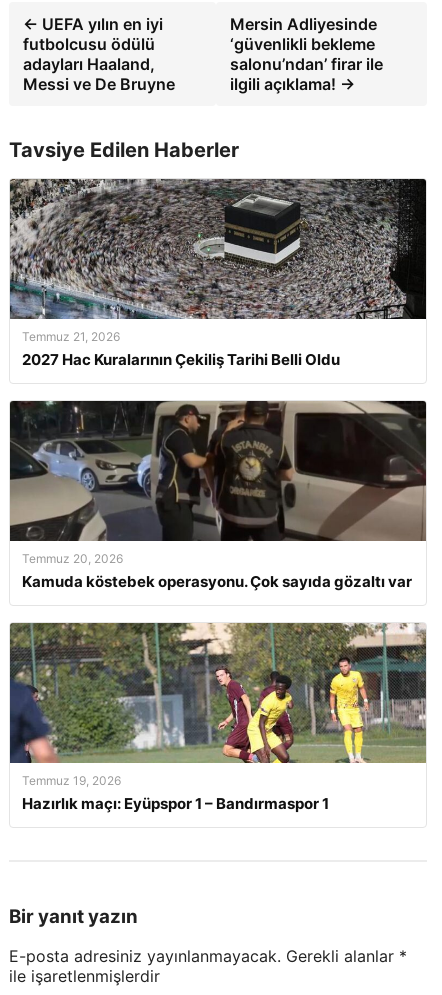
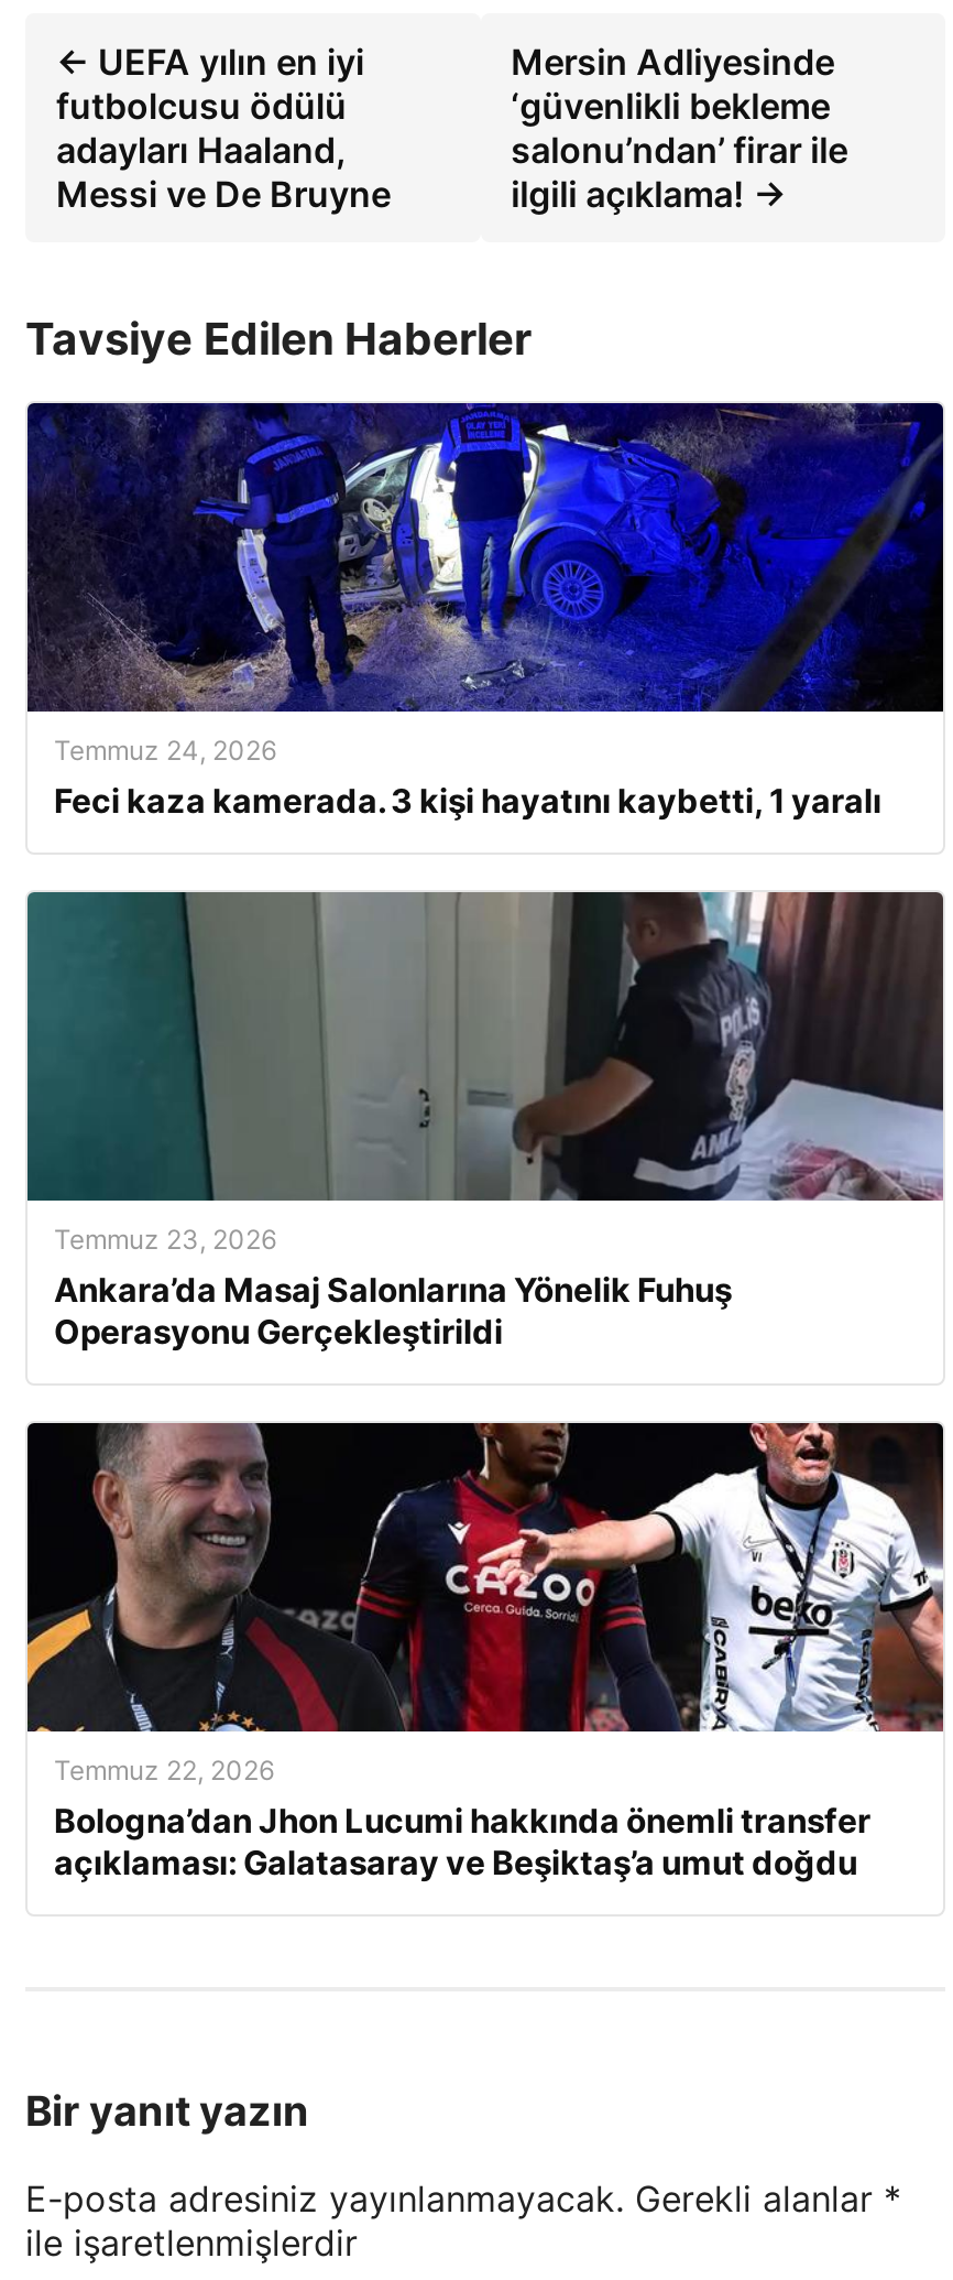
- [image]
- Temmuz 21, 2026
- 2027 Hac Kuralarının Çekiliş Tarihi Belli Oldu
+ [image]
+ Temmuz 24, 2026
+ Feci kaza kamerada. 3 kişi hayatını kaybetti, 1 yaralı

- [image]
- Temmuz 20, 2026
- Kamuda köstebek operasyonu. Çok sayıda gözaltı var
+ [image]
+ Temmuz 23, 2026
+ Ankara’da Masaj Salonlarına Yönelik Fuhuş
+ Operasyonu Gerçekleştirildi

- [image]
- Temmuz 19, 2026
- Hazırlık maçı: Eyüpspor 1 – Bandırmaspor 1
+ [image]
+ Temmuz 22, 2026
+ Bologna’dan Jhon Lucumi hakkında önemli transfer
+ açıklaması: Galatasaray ve Beşiktaş’a umut doğdu
